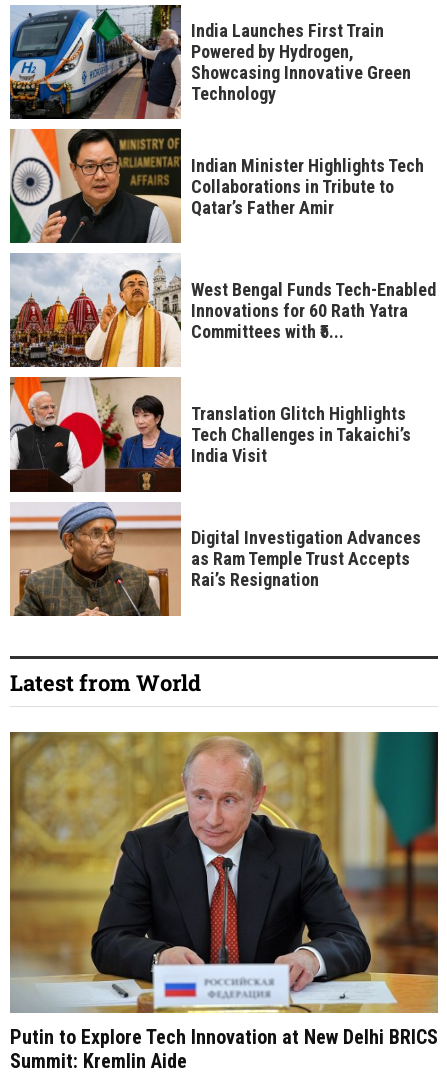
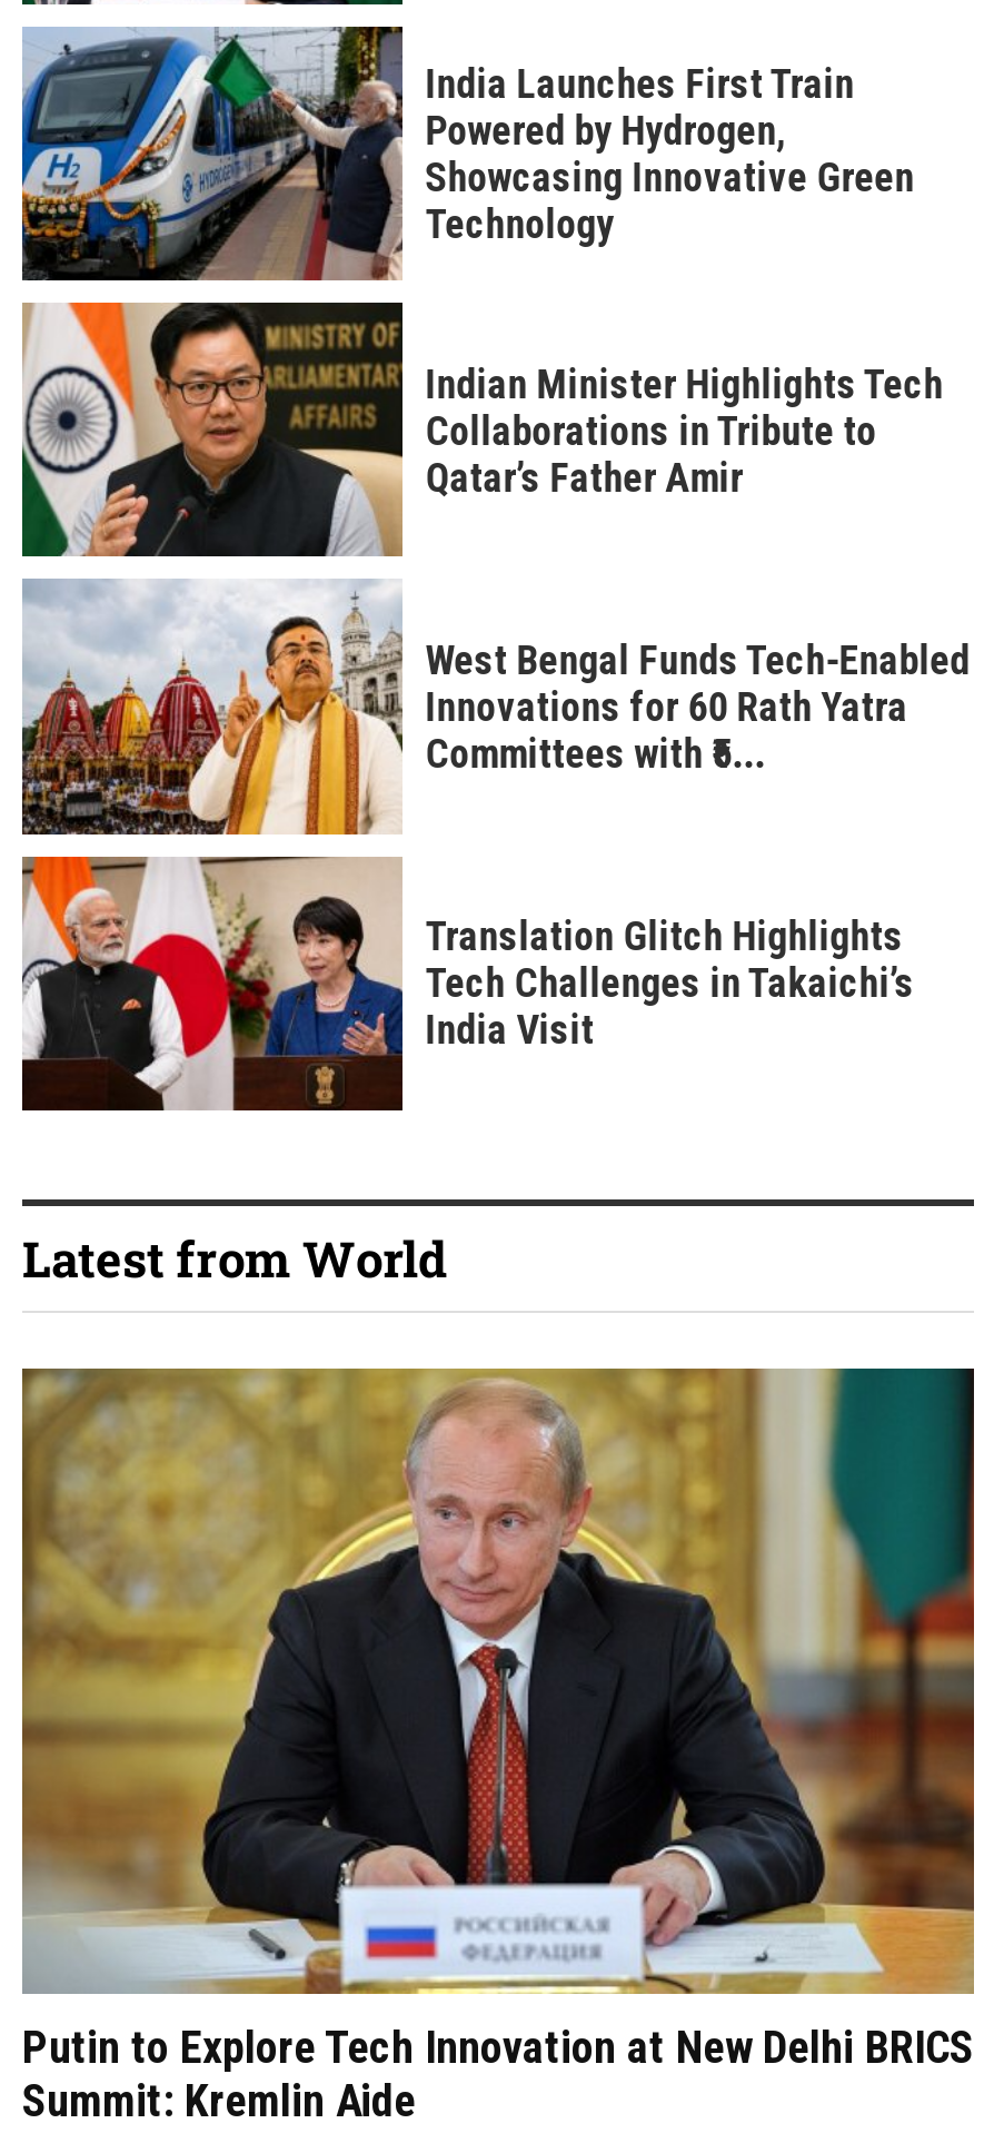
- [image]
- Digital Investigation Advances
- as Ram Temple Trust Accepts
- Rai’s Resignation
